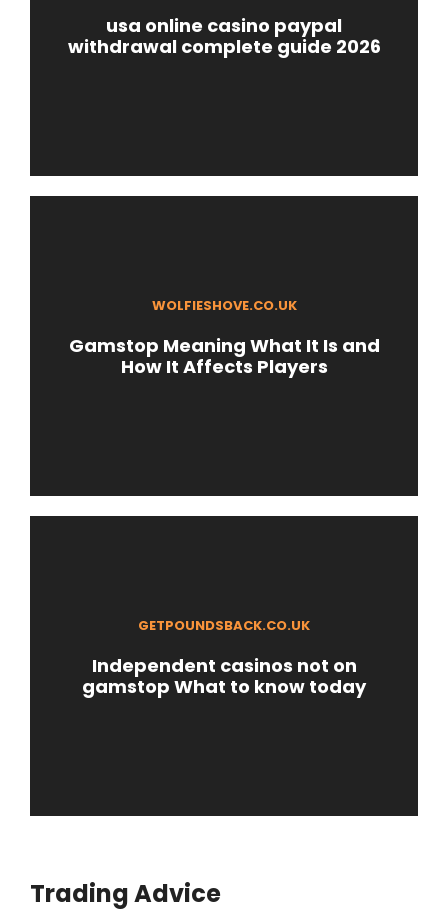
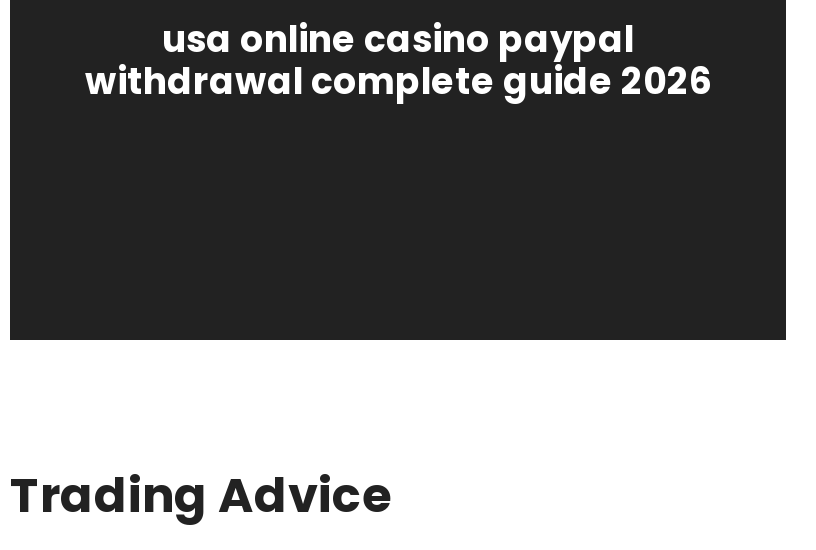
- WOLFIESHOVE.CO.UK
- Gamstop Meaning What It Is and
- How It Affects Players

- GETPOUNDSBACK.CO.UK
- Independent casinos not on
- gamstop What to know today
